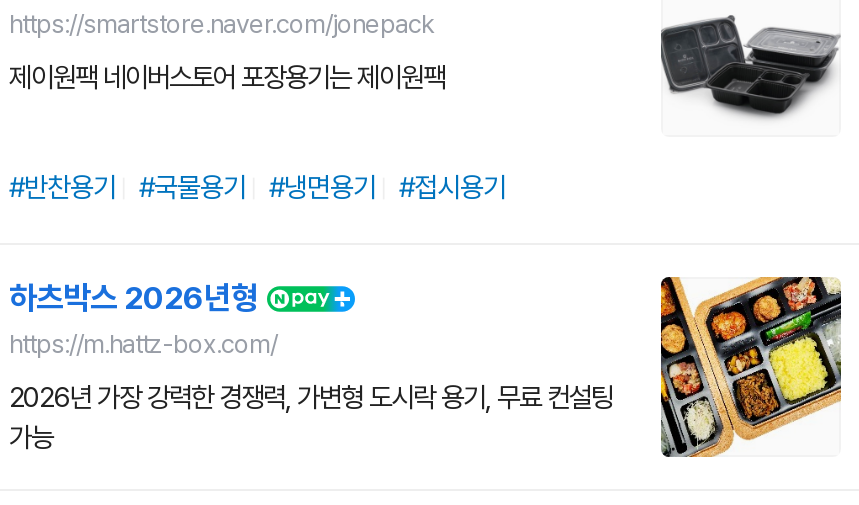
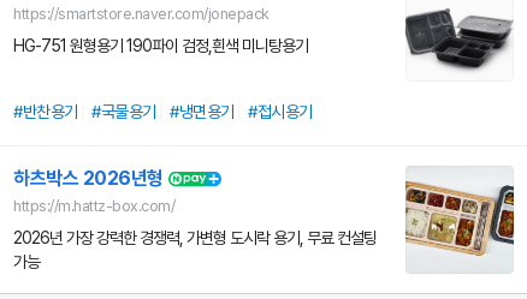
- 제이원팩 네이버스토어 포장용기는 제이원팩
+ HG-751 원형용기 190파이 검정,흰색 미니탕용기

- [image]
+ [image]
